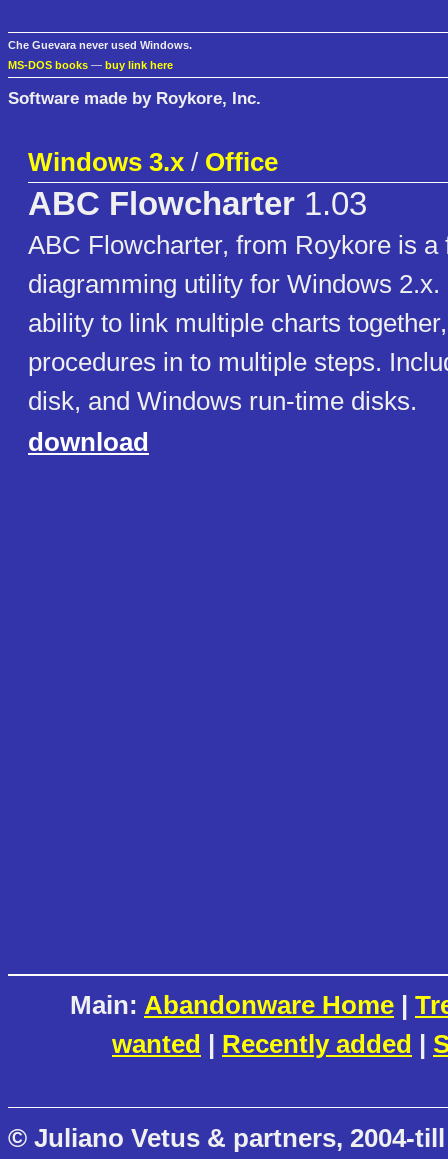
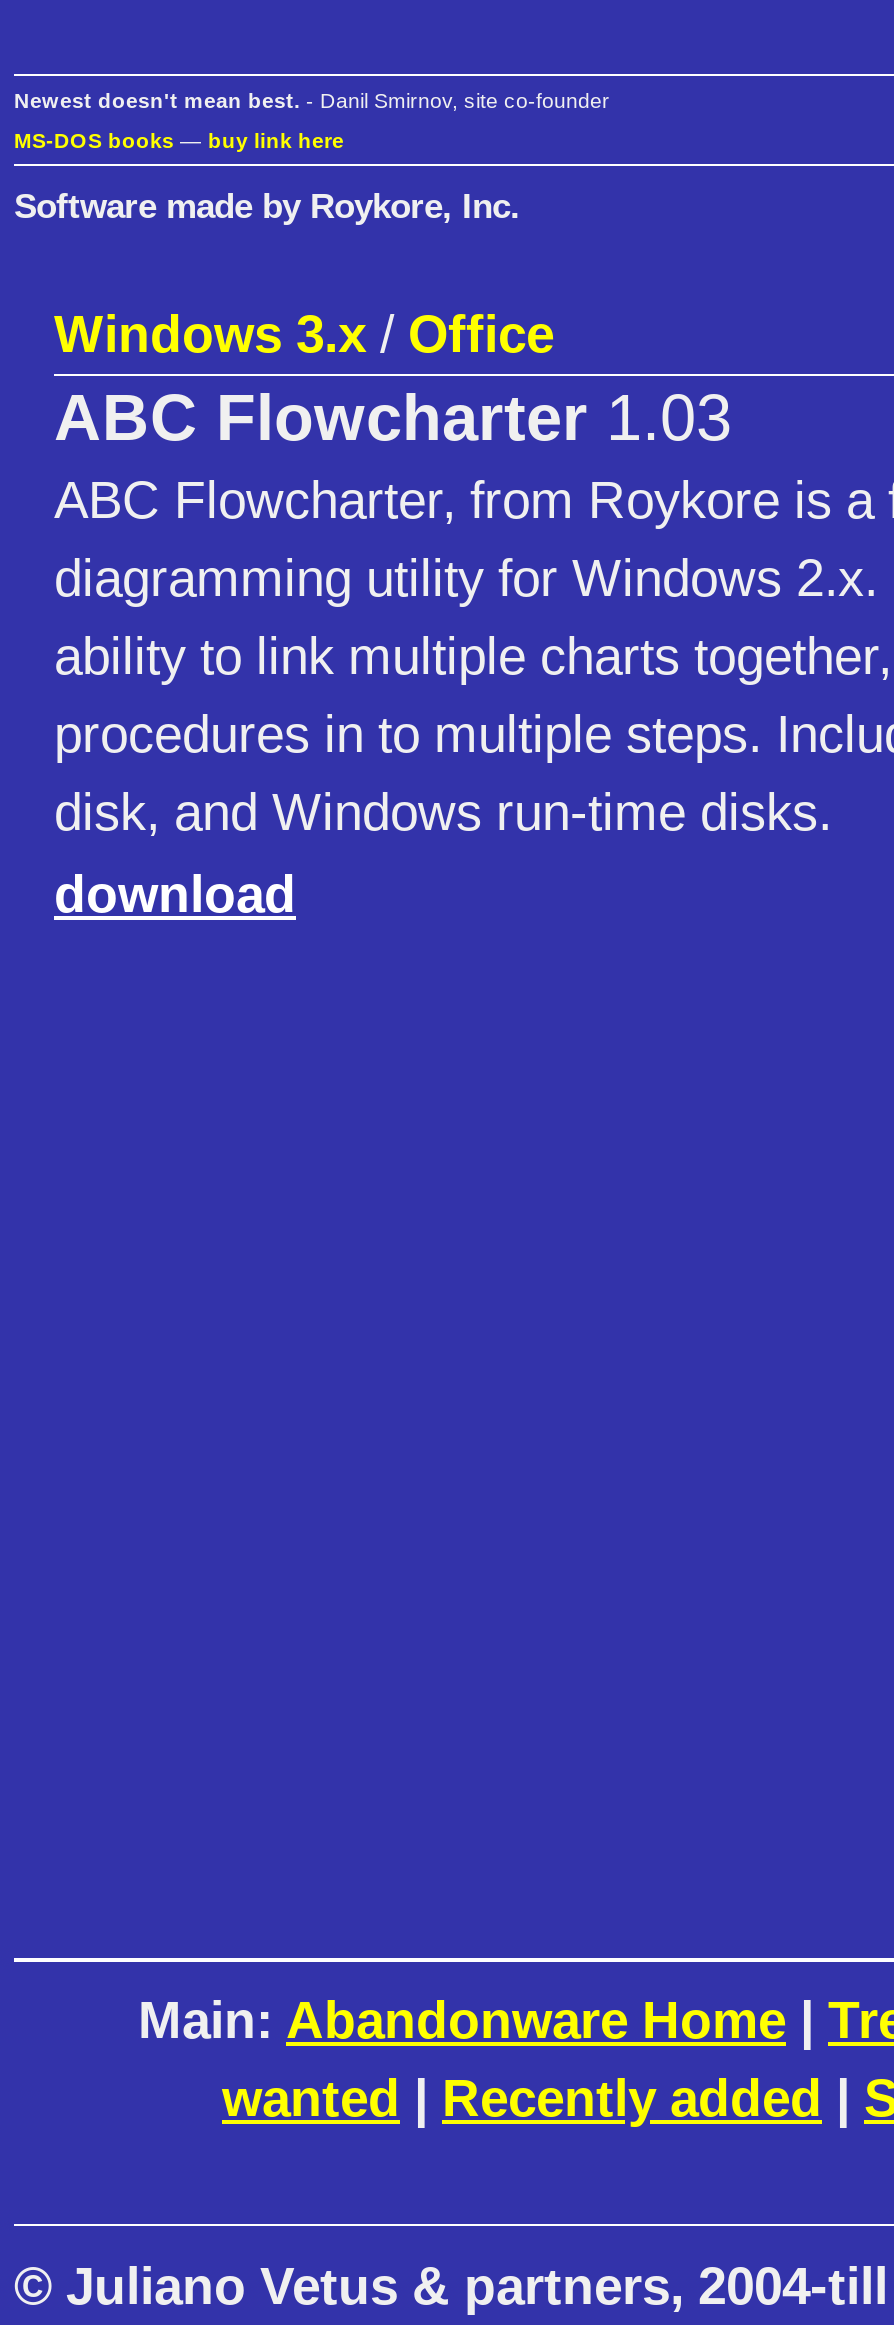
- Che Guevara never used Windows.
+ Newest doesn't mean best. - Danil Smirnov, site co-founder
